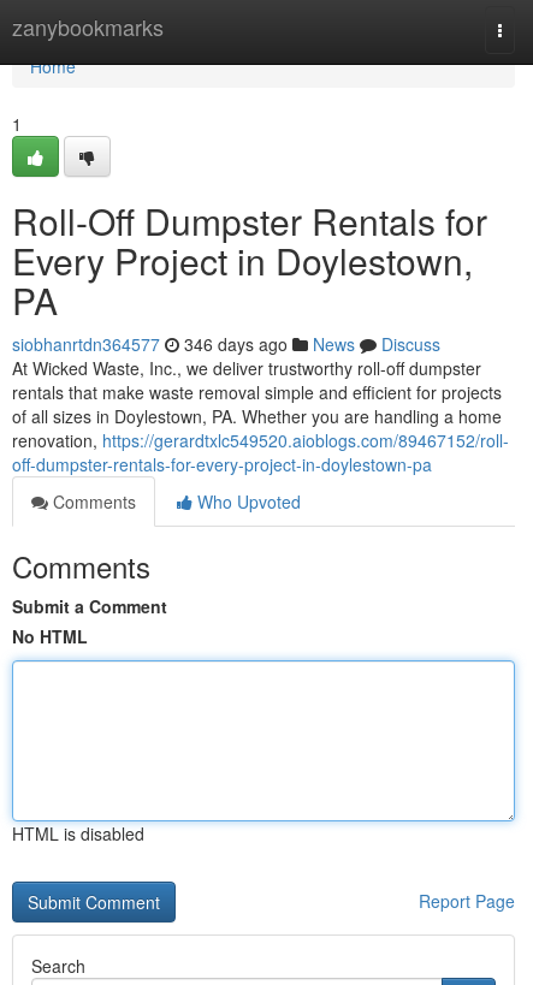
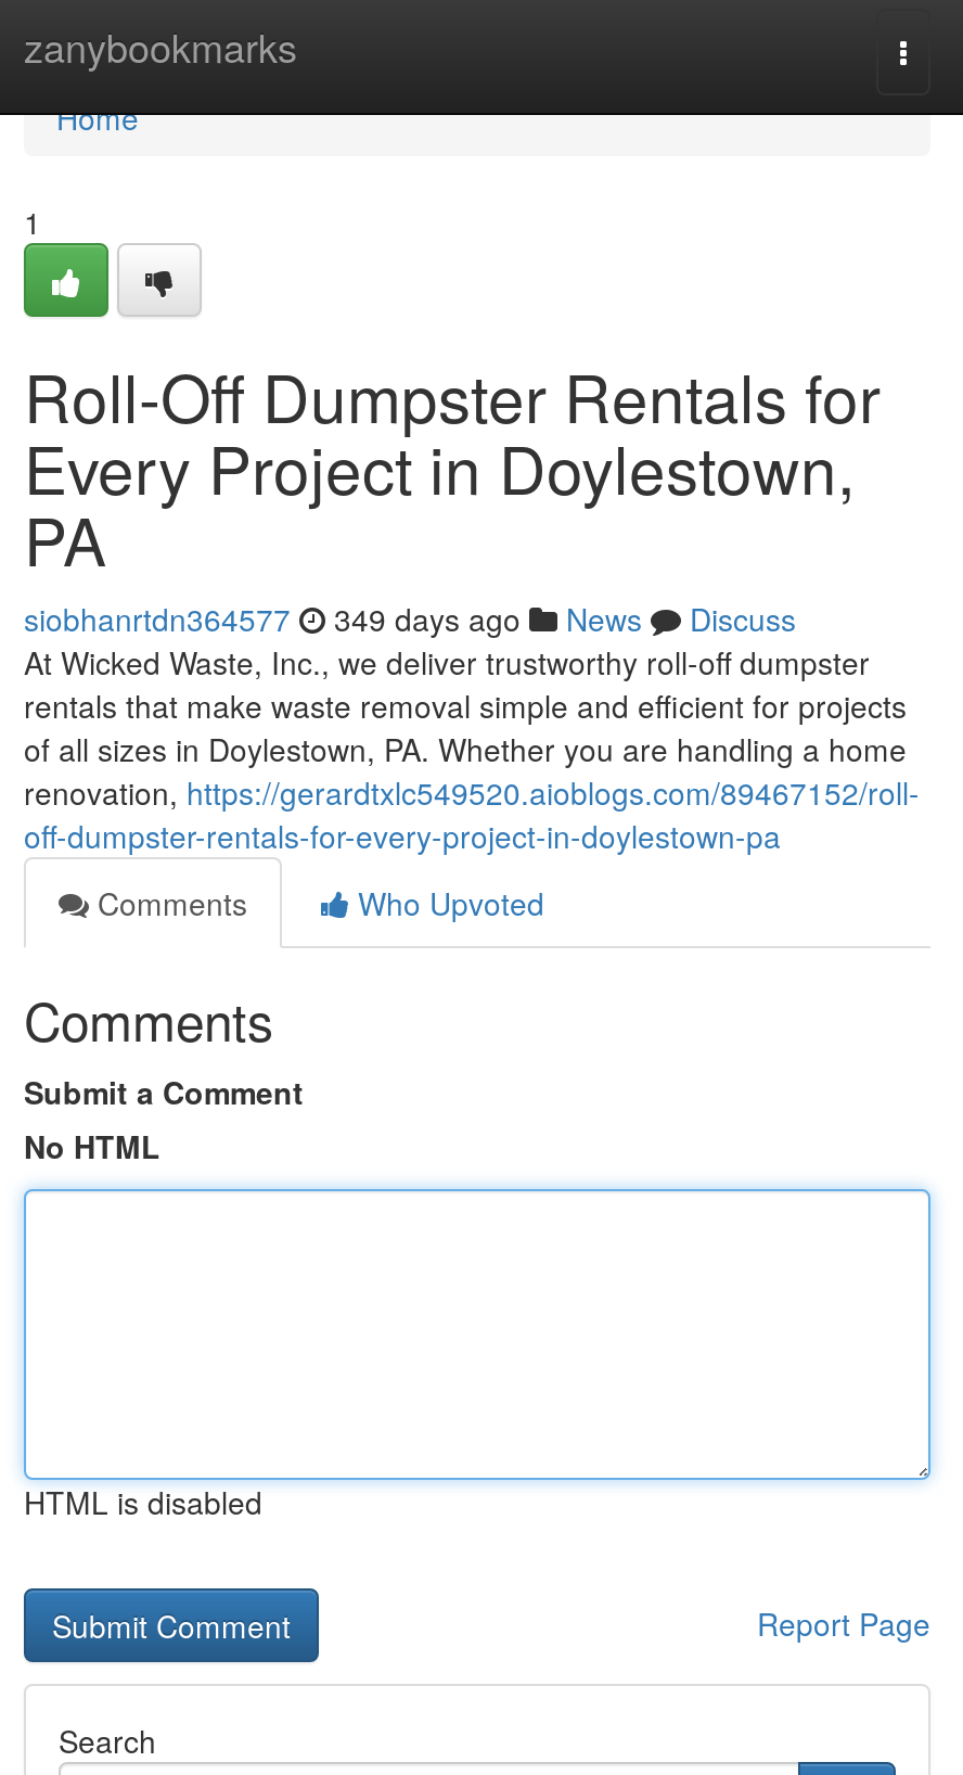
- siobhanrtdn364577 346 days ago News Discuss
+ siobhanrtdn364577 349 days ago News Discuss
